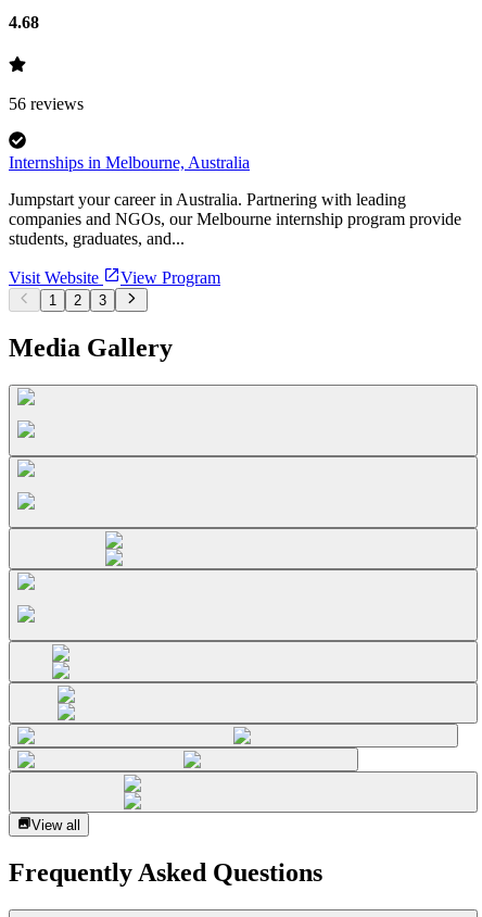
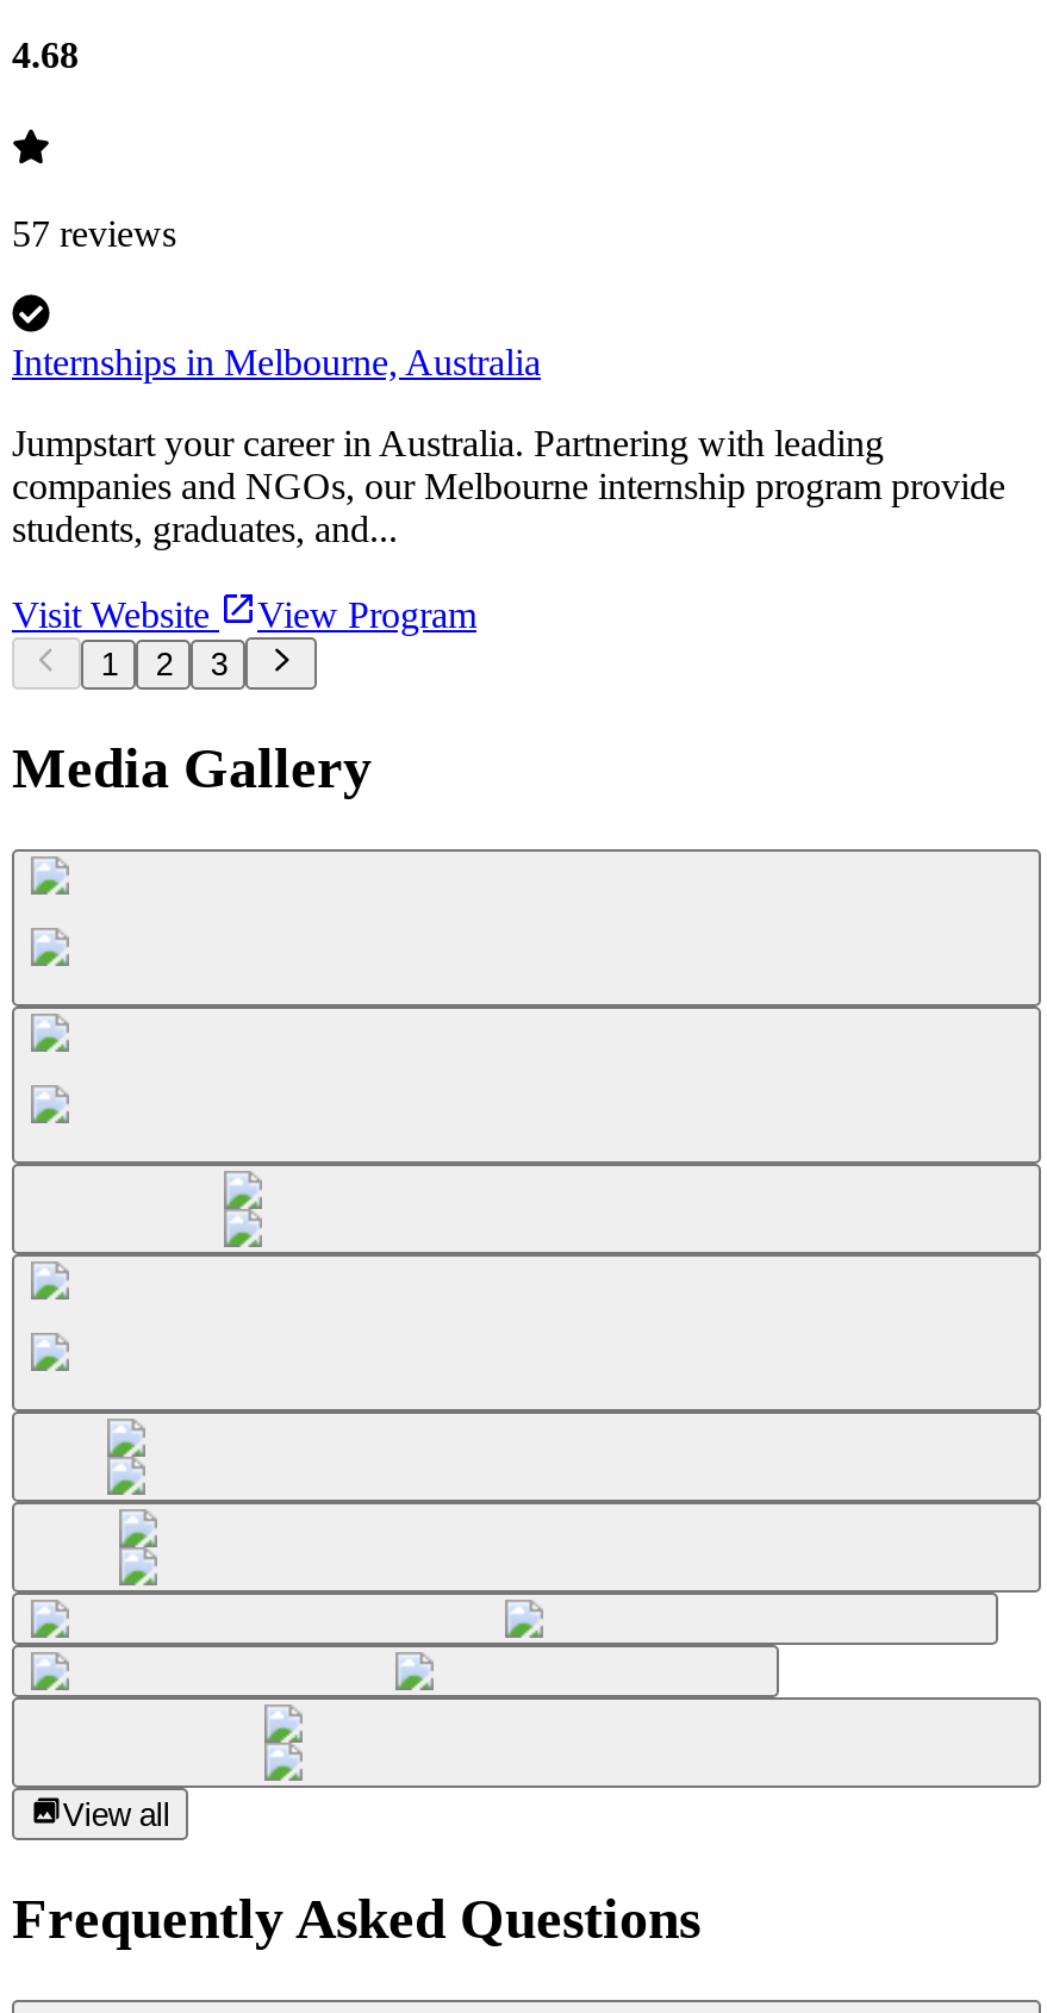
- 56 reviews
+ 57 reviews
